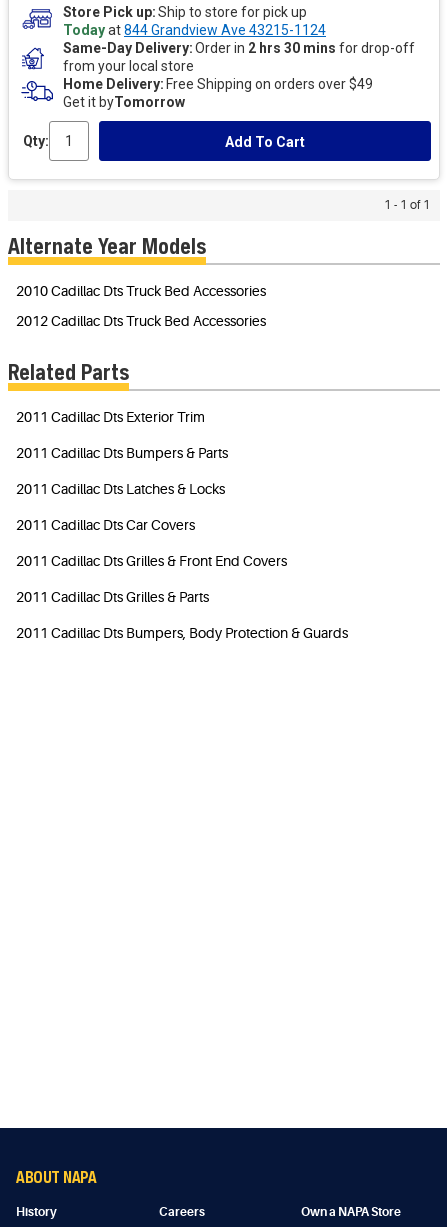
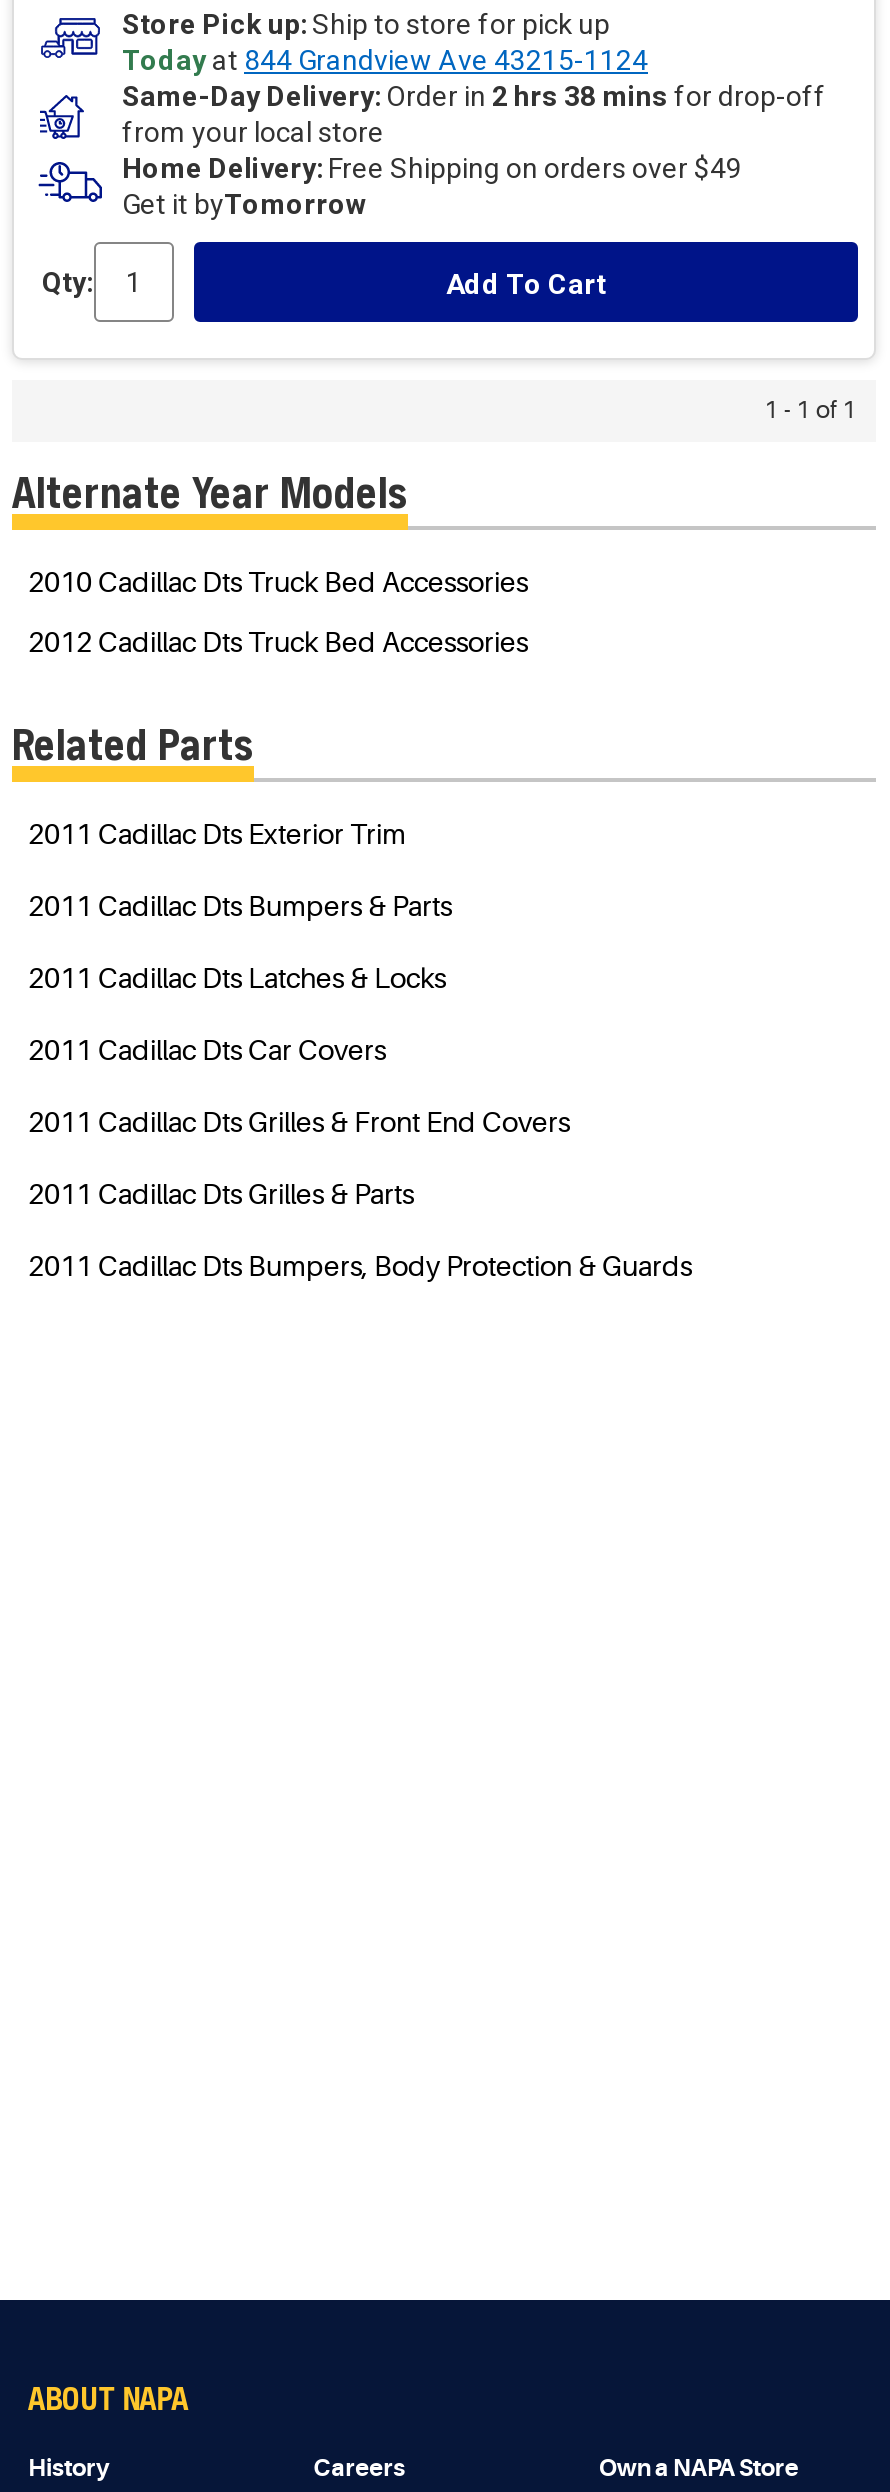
- Same-Day Delivery Order in 2 hrs 30 mins for drop-off
+ Same-Day Delivery Order in 2 hrs 38 mins for drop-off
